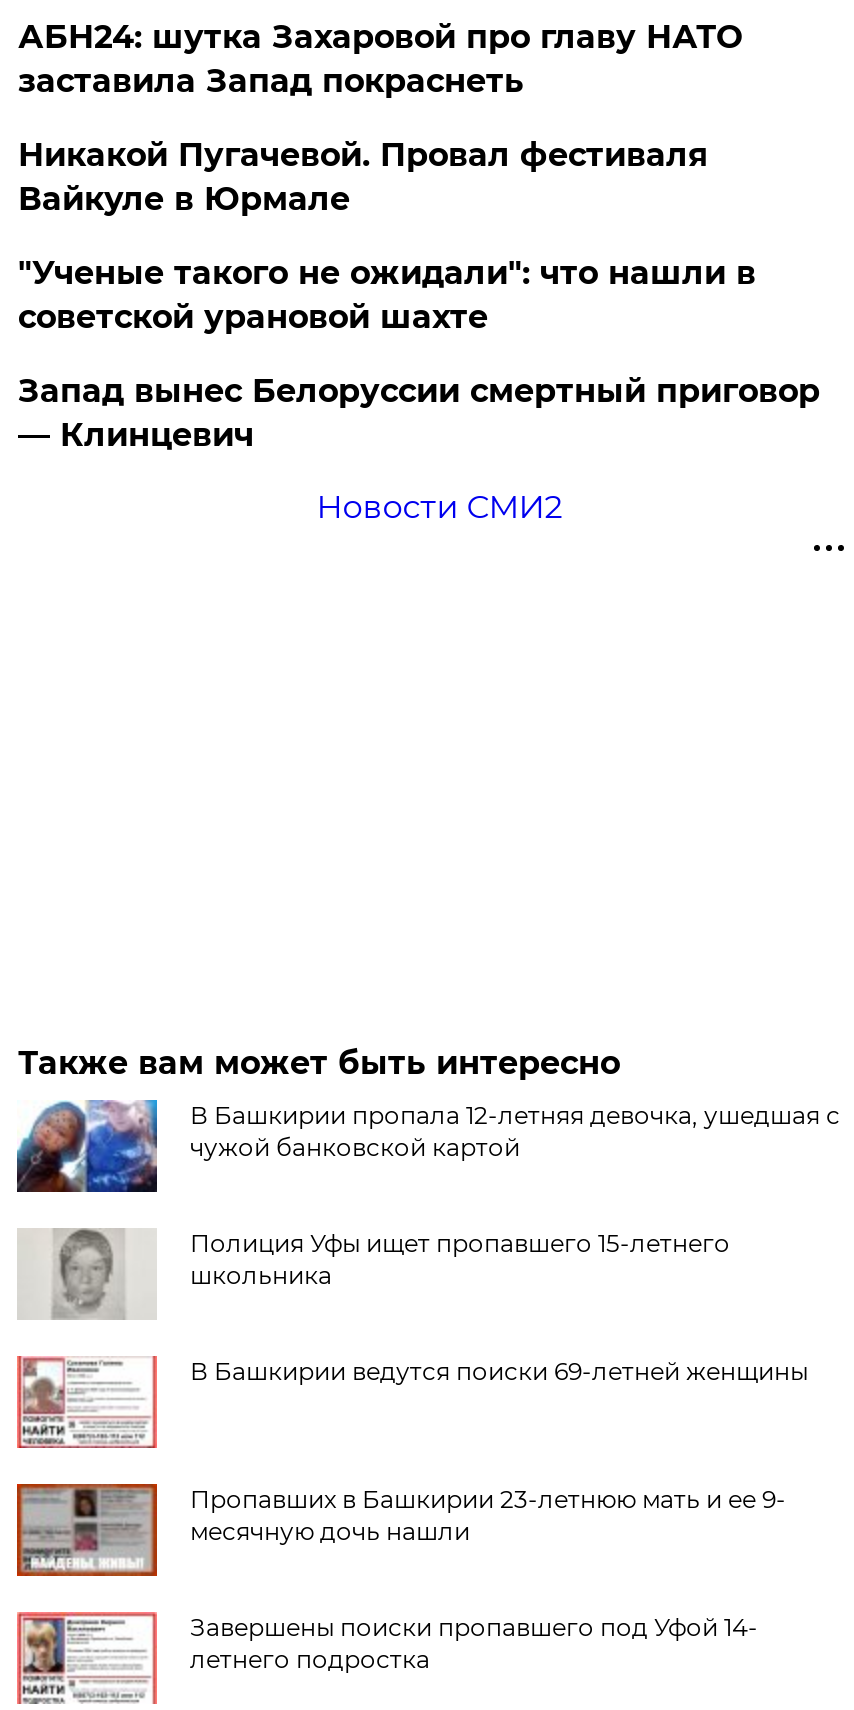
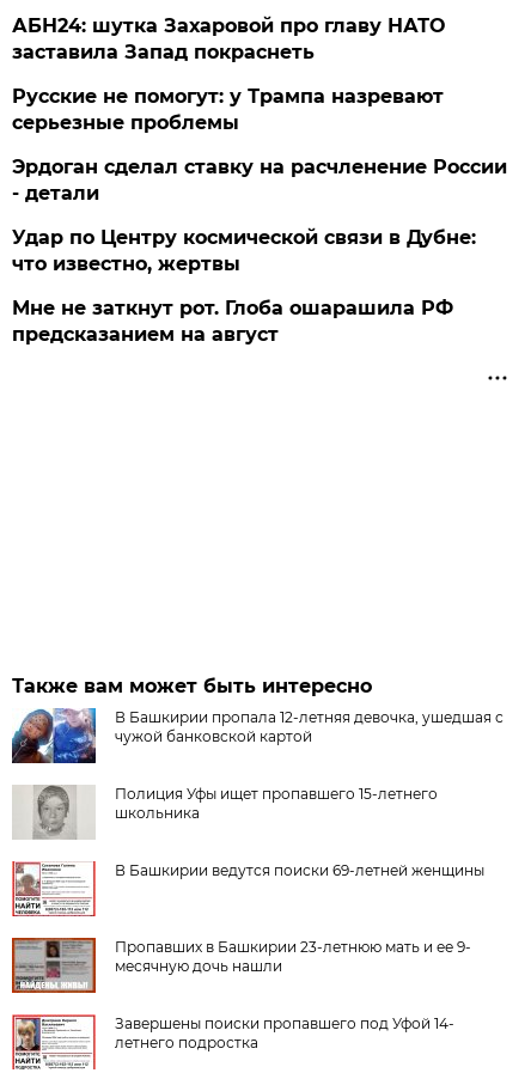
- Никакой Пугачевой. Провал фестиваля
- Вайкуле в Юрмале
+ Русские не помогут: у Трампа назревают
+ серьезные проблемы

- "Ученые такого не ожидали": что нашли в
- советской урановой шахте
+ Эрдоган сделал ставку на расчленение России
+ - детали

- Запад вынес Белоруссии смертный приговор
- — Клинцевич
+ Удар по Центру космической связи в Дубне:
+ что известно, жертвы

- Новости СМИ2
+ Мне не заткнут рот. Глоба ошарашила РФ
+ предсказанием на август
